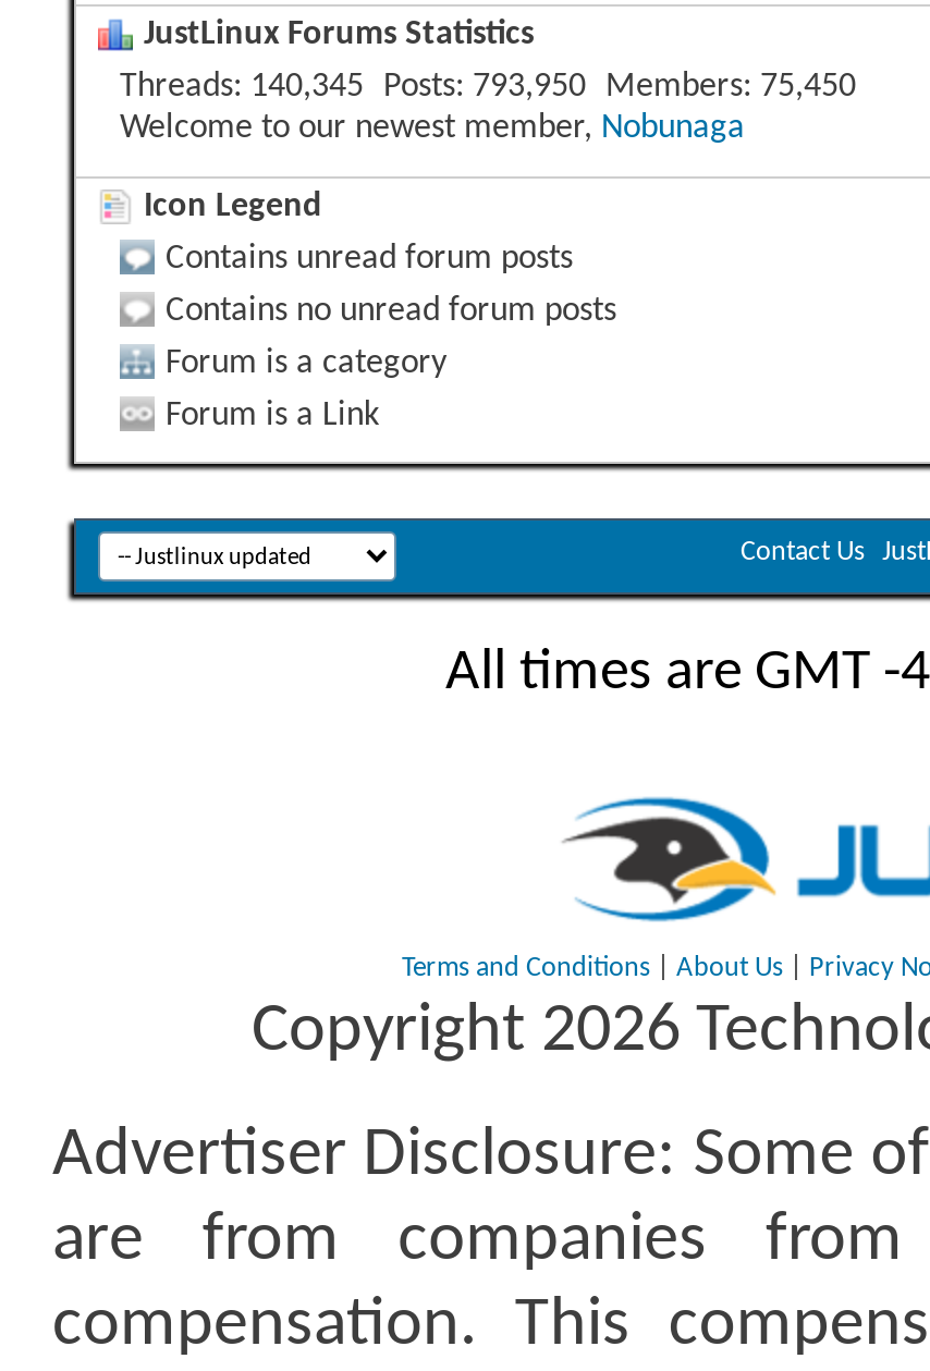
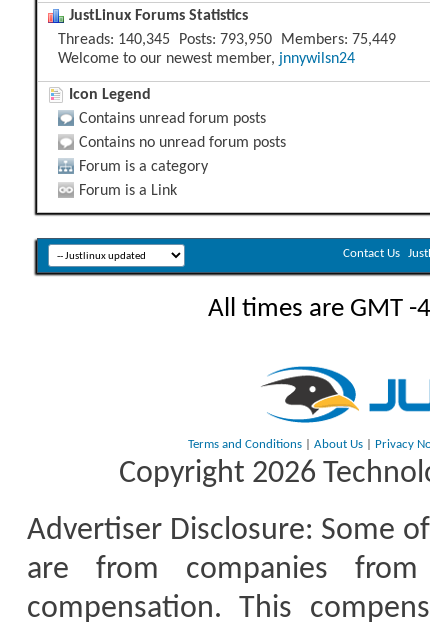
- Threads 140,345 Posts 793,950 Members 75,450
+ Threads 140,345 Posts 793,950 Members 75,449

- Welcome to our newest member, Nobunaga
+ Welcome to our newest member, jnnywilsn24
